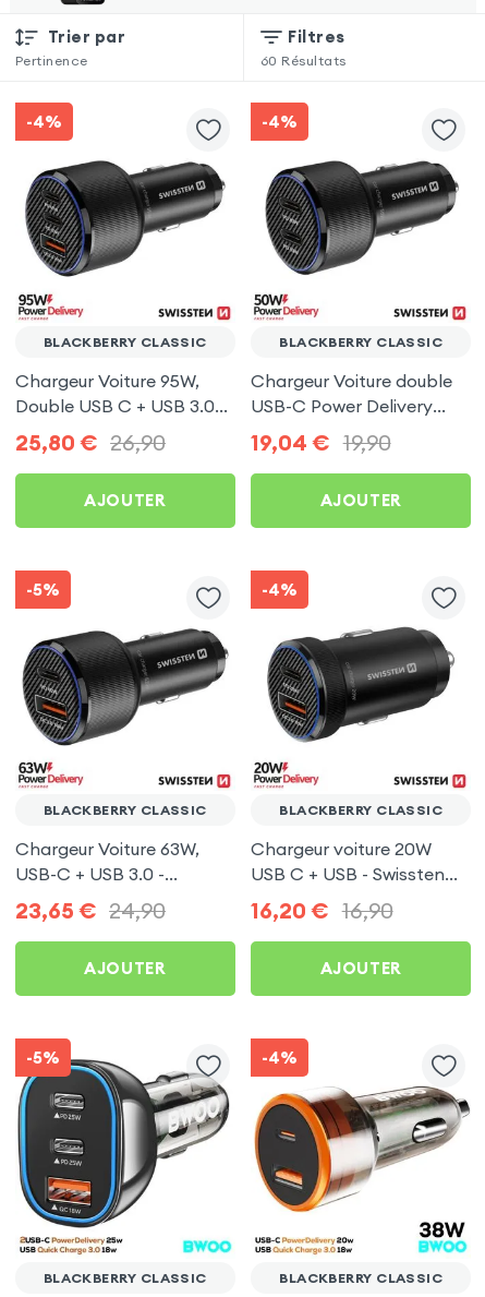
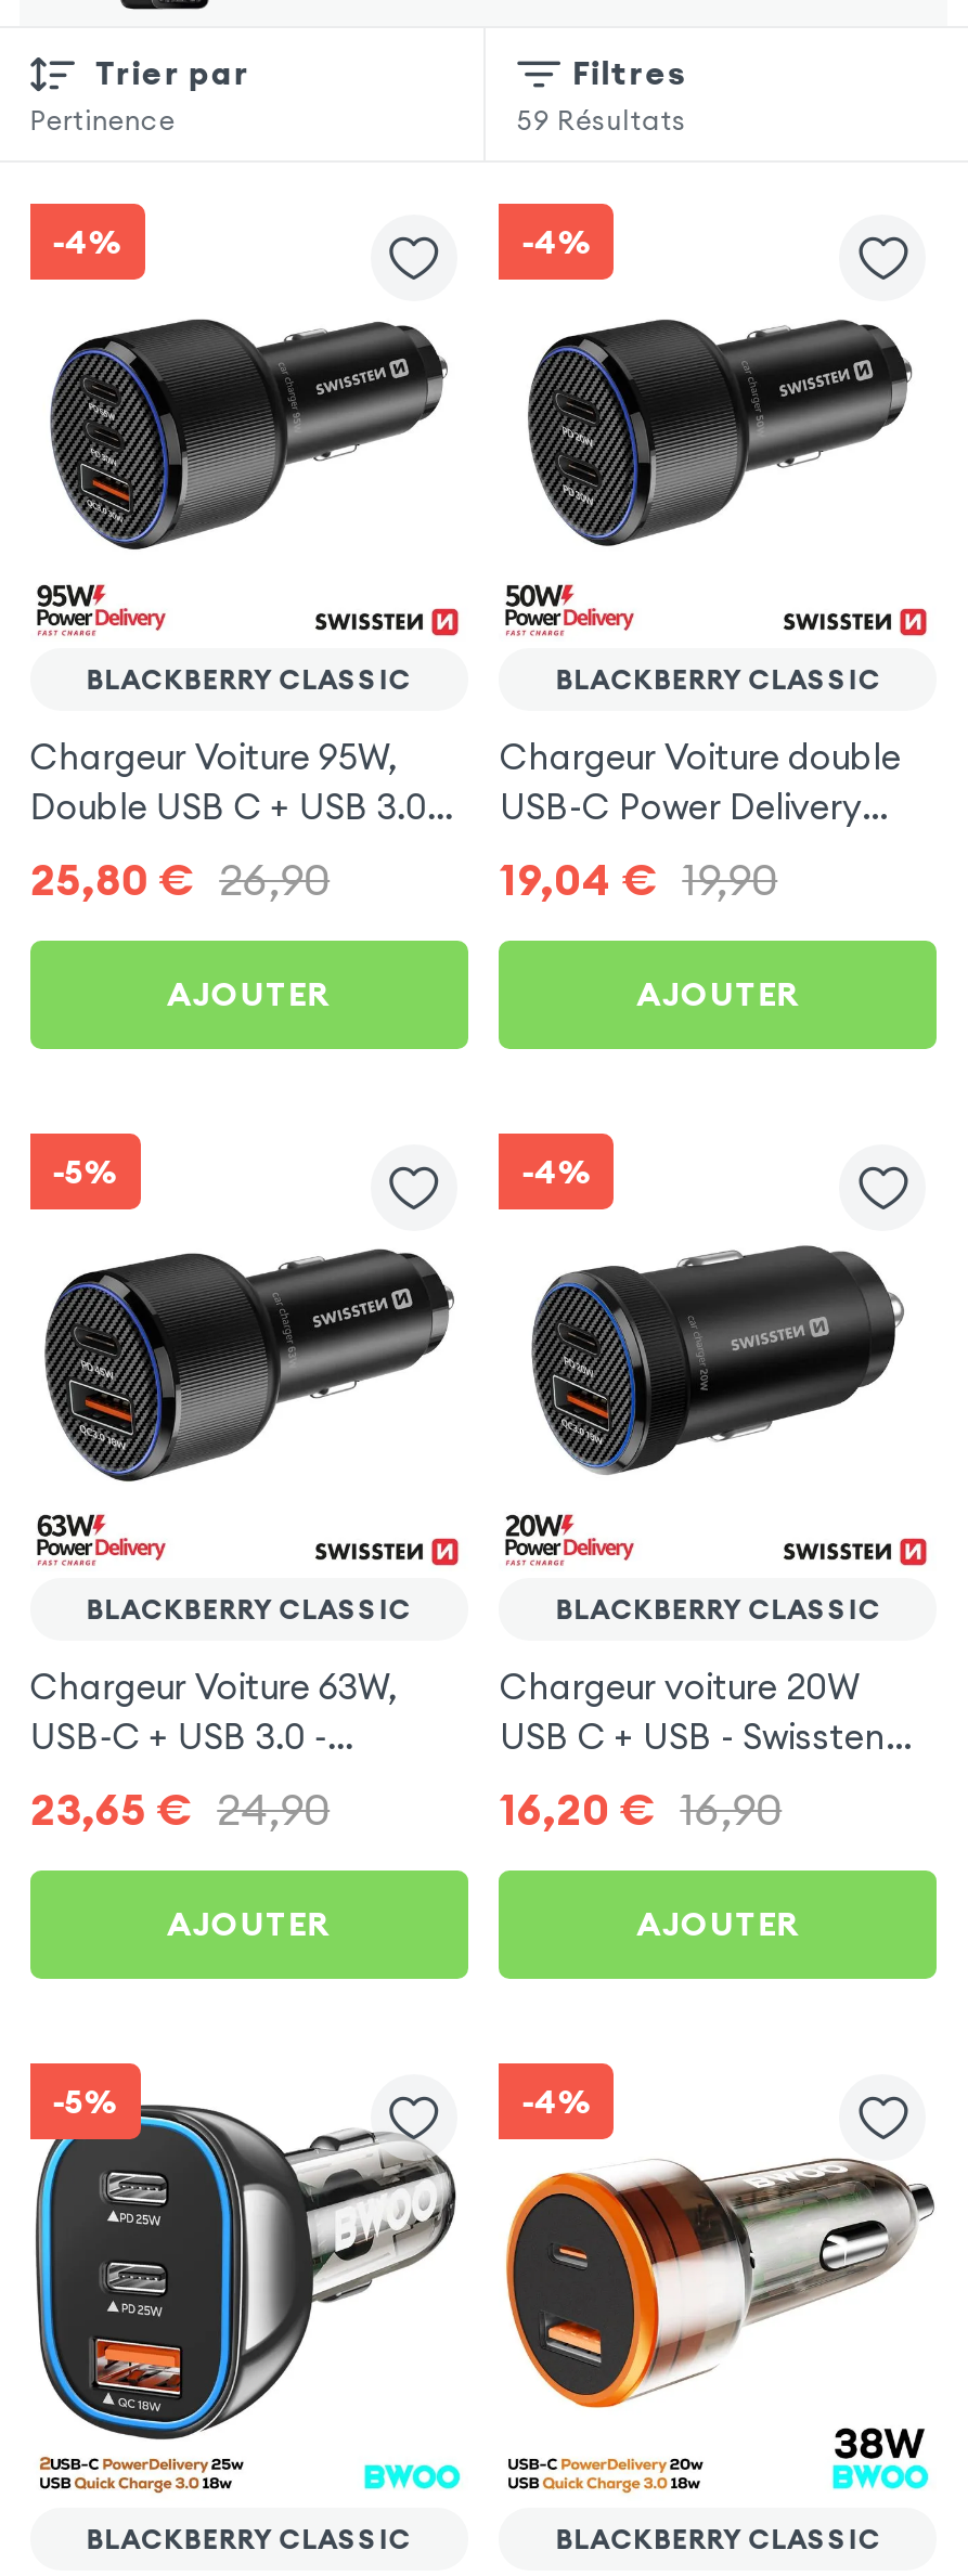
- 60 Résultats
+ 59 Résultats
